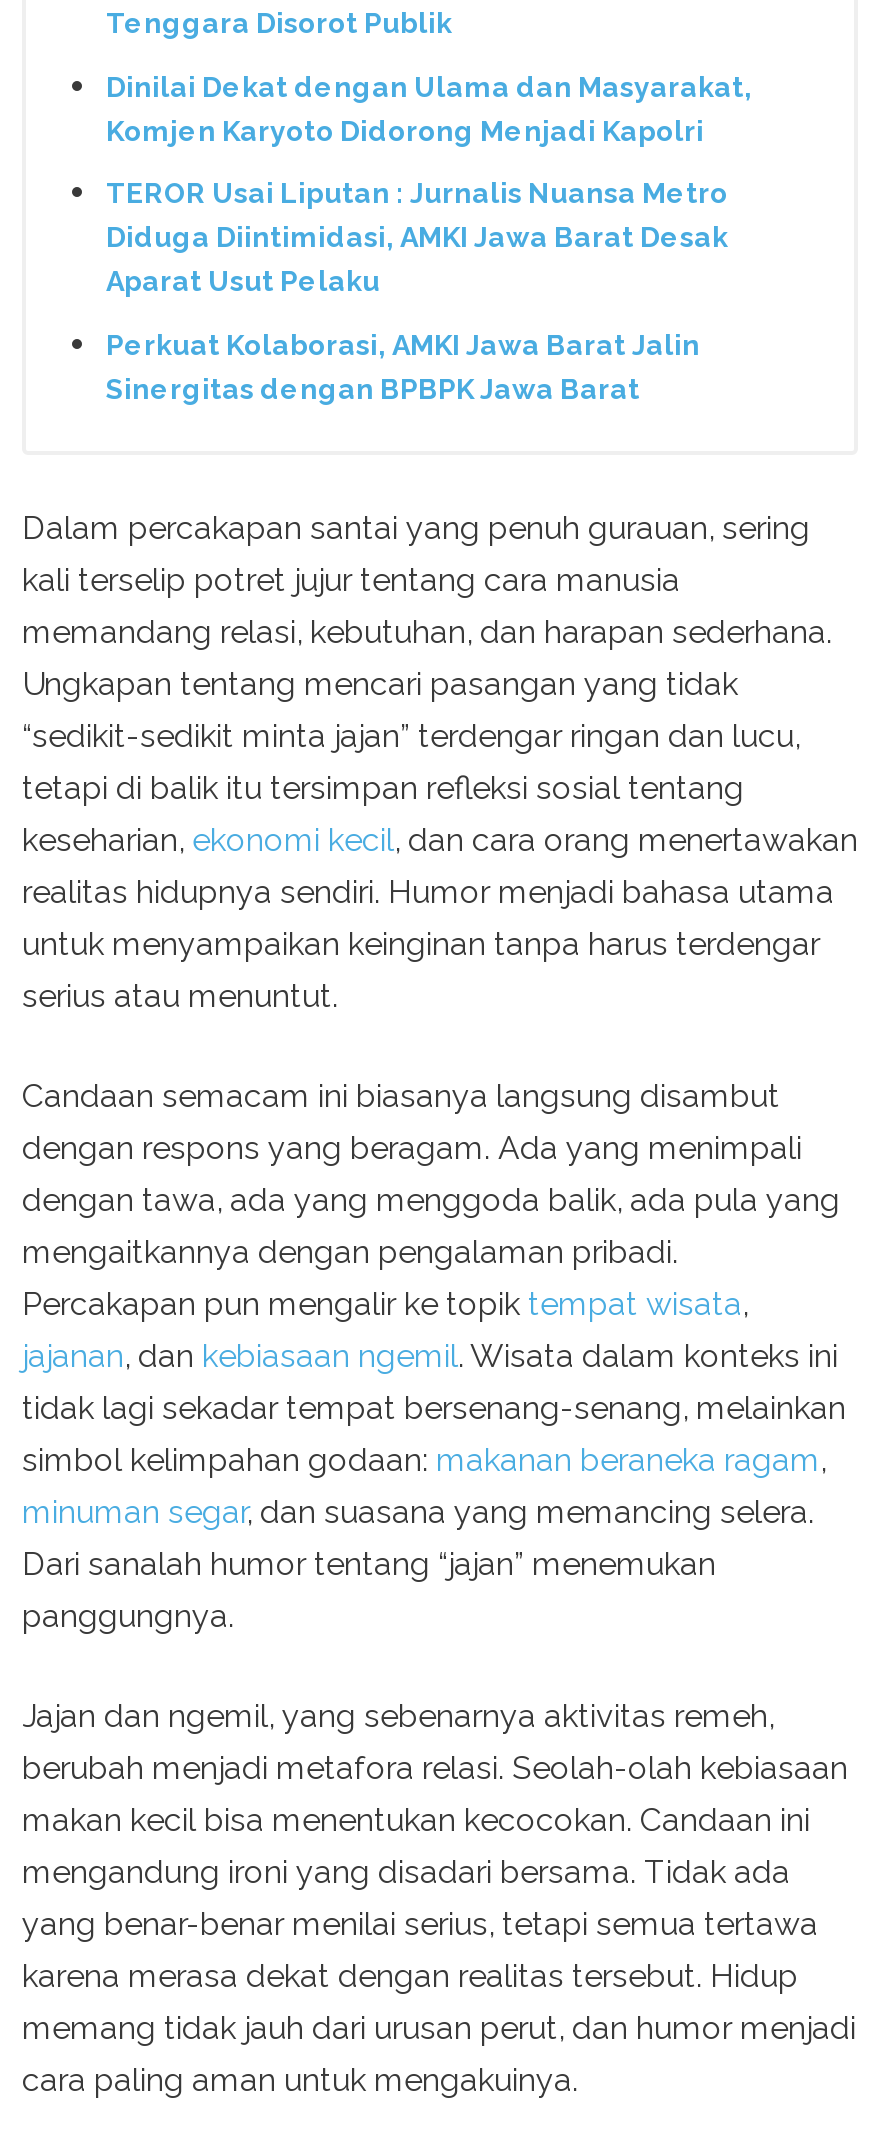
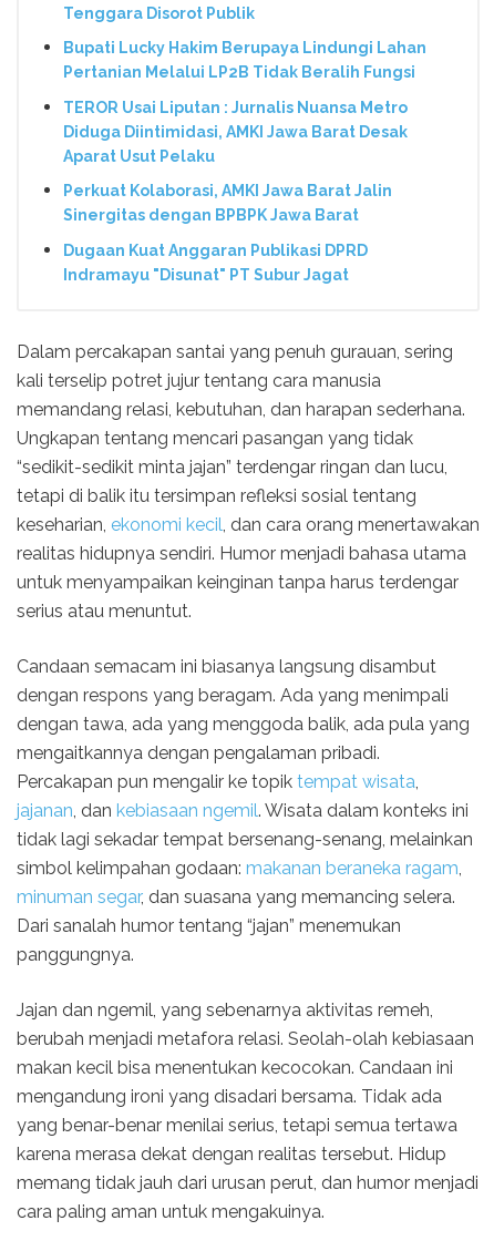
- Dinilai Dekat dengan Ulama dan Masyarakat,
- Komjen Karyoto Didorong Menjadi Kapolri
+ Bupati Lucky Hakim Berupaya Lindungi Lahan
+ Pertanian Melalui LP2B Tidak Beralih Fungsi

+ Dugaan Kuat Anggaran Publikasi DPRD
+ Indramayu "Disunat" PT Subur Jagat
